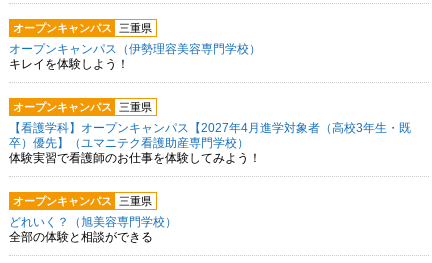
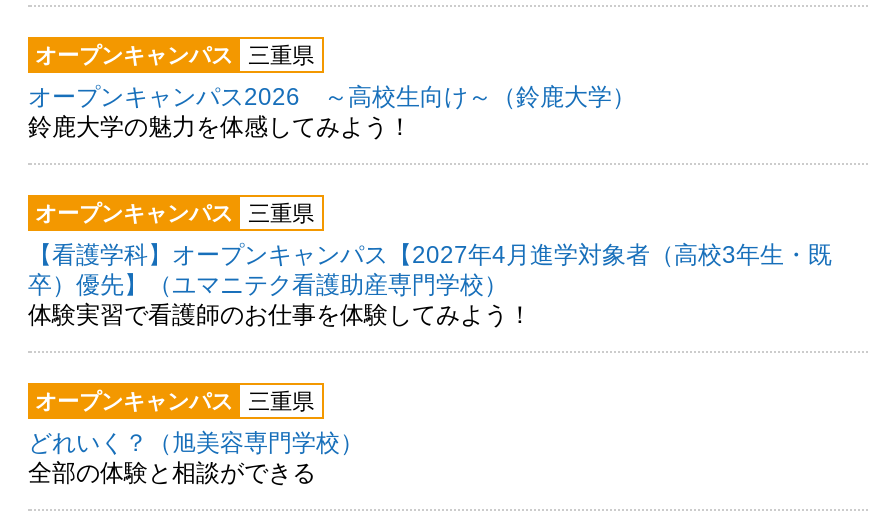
- オープンキャンパス（伊勢理容美容専門学校）
- キレイを体験しよう！
+ オープンキャンパス2026 ～高校生向け～（鈴鹿大学）
+ 鈴鹿大学の魅力を体感してみよう！
